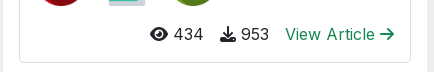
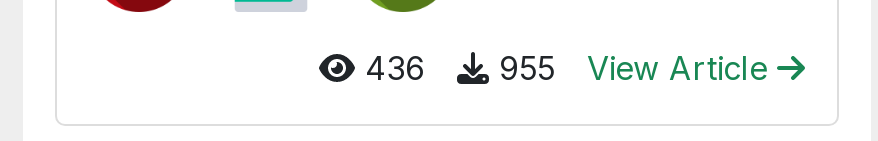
- 434
+ 436

- 953
+ 955
